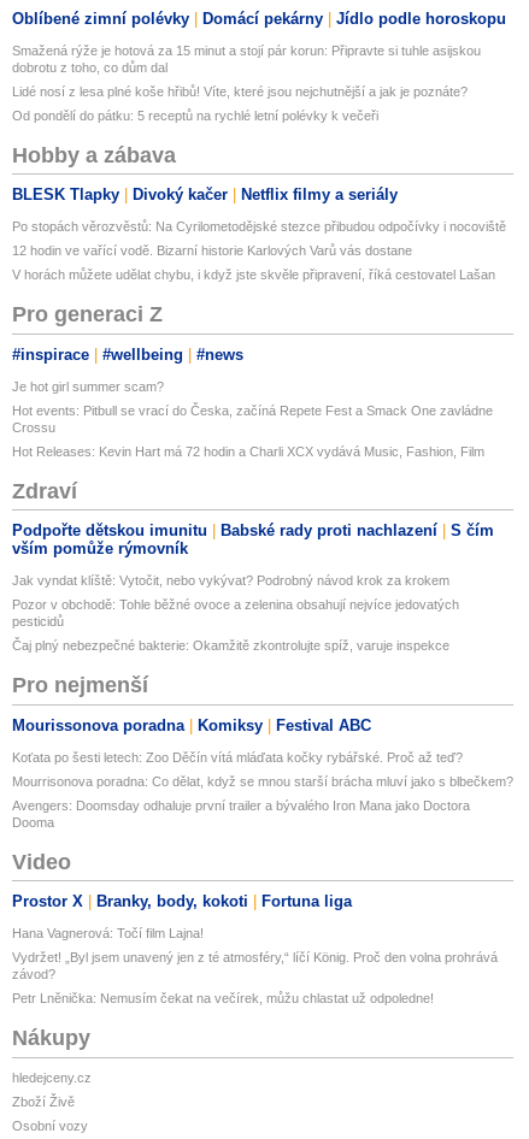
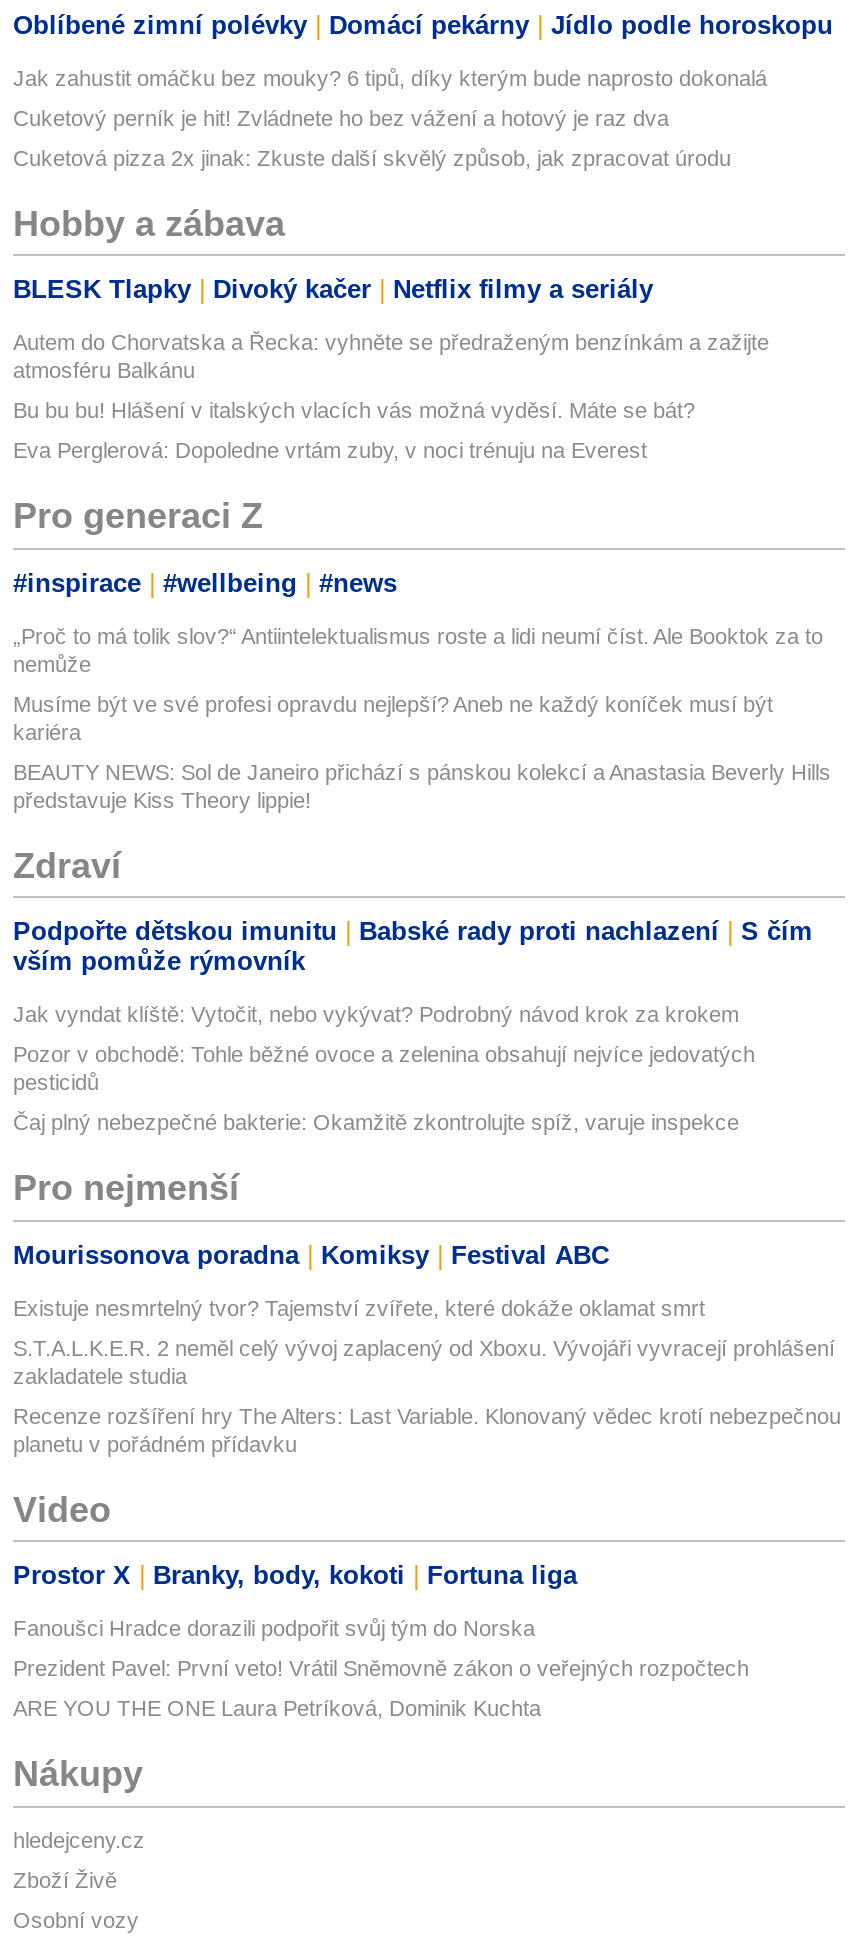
- Smažená rýže je hotová za 15 minut a stojí pár korun: Připravte si tuhle asijskou
- dobrotu z toho, co dům dal
+ Jak zahustit omáčku bez mouky? 6 tipů, díky kterým bude naprosto dokonalá

- Lidé nosí z lesa plné koše hřibů! Víte, které jsou nejchutnější a jak je poznáte?
+ Cuketový perník je hit! Zvládnete ho bez vážení a hotový je raz dva

- Od pondělí do pátku: 5 receptů na rychlé letní polévky k večeři
+ Cuketová pizza 2x jinak: Zkuste další skvělý způsob, jak zpracovat úrodu

- Po stopách věrozvěstů: Na Cyrilometodějské stezce přibudou odpočívky i nocoviště
+ Autem do Chorvatska a Řecka: vyhněte se předraženým benzínkám a zažijte
+ atmosféru Balkánu

- 12 hodin ve vařící vodě. Bizarní historie Karlových Varů vás dostane
+ Bu bu bu! Hlášení v italských vlacích vás možná vyděsí. Máte se bát?

- V horách můžete udělat chybu, i když jste skvěle připravení, říká cestovatel Lašan
+ Eva Perglerová: Dopoledne vrtám zuby, v noci trénuju na Everest

- Je hot girl summer scam?
+ „Proč to má tolik slov?“ Antiintelektualismus roste a lidi neumí číst. Ale Booktok za to
+ nemůže

- Hot events: Pitbull se vrací do Česka, začíná Repete Fest a Smack One zavládne
- Crossu
+ Musíme být ve své profesi opravdu nejlepší? Aneb ne každý koníček musí být
+ kariéra

- Hot Releases: Kevin Hart má 72 hodin a Charli XCX vydává Music, Fashion, Film
+ BEAUTY NEWS: Sol de Janeiro přichází s pánskou kolekcí a Anastasia Beverly Hills
+ představuje Kiss Theory lippie!

- Koťata po šesti letech: Zoo Děčín vítá mláďata kočky rybářské. Proč až teď?
+ Existuje nesmrtelný tvor? Tajemství zvířete, které dokáže oklamat smrt

- Mourrisonova poradna: Co dělat, když se mnou starší brácha mluví jako s blbečkem?
+ S.T.A.L.K.E.R. 2 neměl celý vývoj zaplacený od Xboxu. Vývojáři vyvracejí prohlášení
+ zakladatele studia

- Avengers: Doomsday odhaluje první trailer a bývalého Iron Mana jako Doctora
- Dooma
+ Recenze rozšíření hry The Alters: Last Variable. Klonovaný vědec krotí nebezpečnou
+ planetu v pořádném přídavku

- Hana Vagnerová: Točí film Lajna!
+ Fanoušci Hradce dorazili podpořit svůj tým do Norska

- Vydržet! „Byl jsem unavený jen z té atmosféry,“ líčí König. Proč den volna prohrává
- závod?
+ Prezident Pavel: První veto! Vrátil Sněmovně zákon o veřejných rozpočtech

- Petr Lněnička: Nemusím čekat na večírek, můžu chlastat už odpoledne!
+ ARE YOU THE ONE Laura Petríková, Dominik Kuchta
